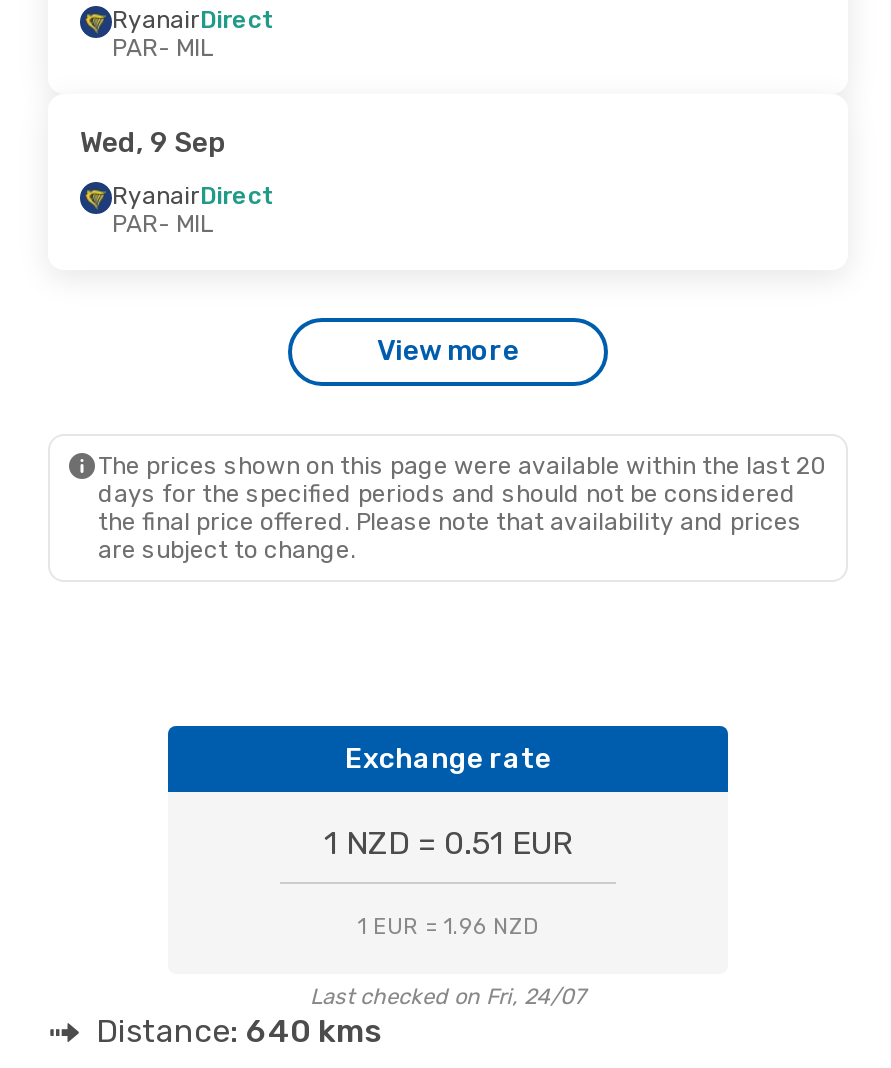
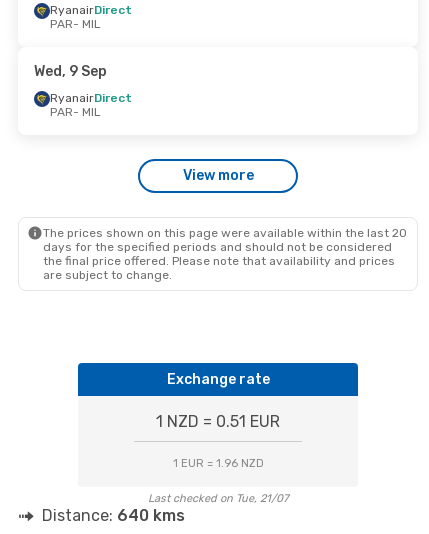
- Last checked on Fri, 24/07
+ Last checked on Tue, 21/07
